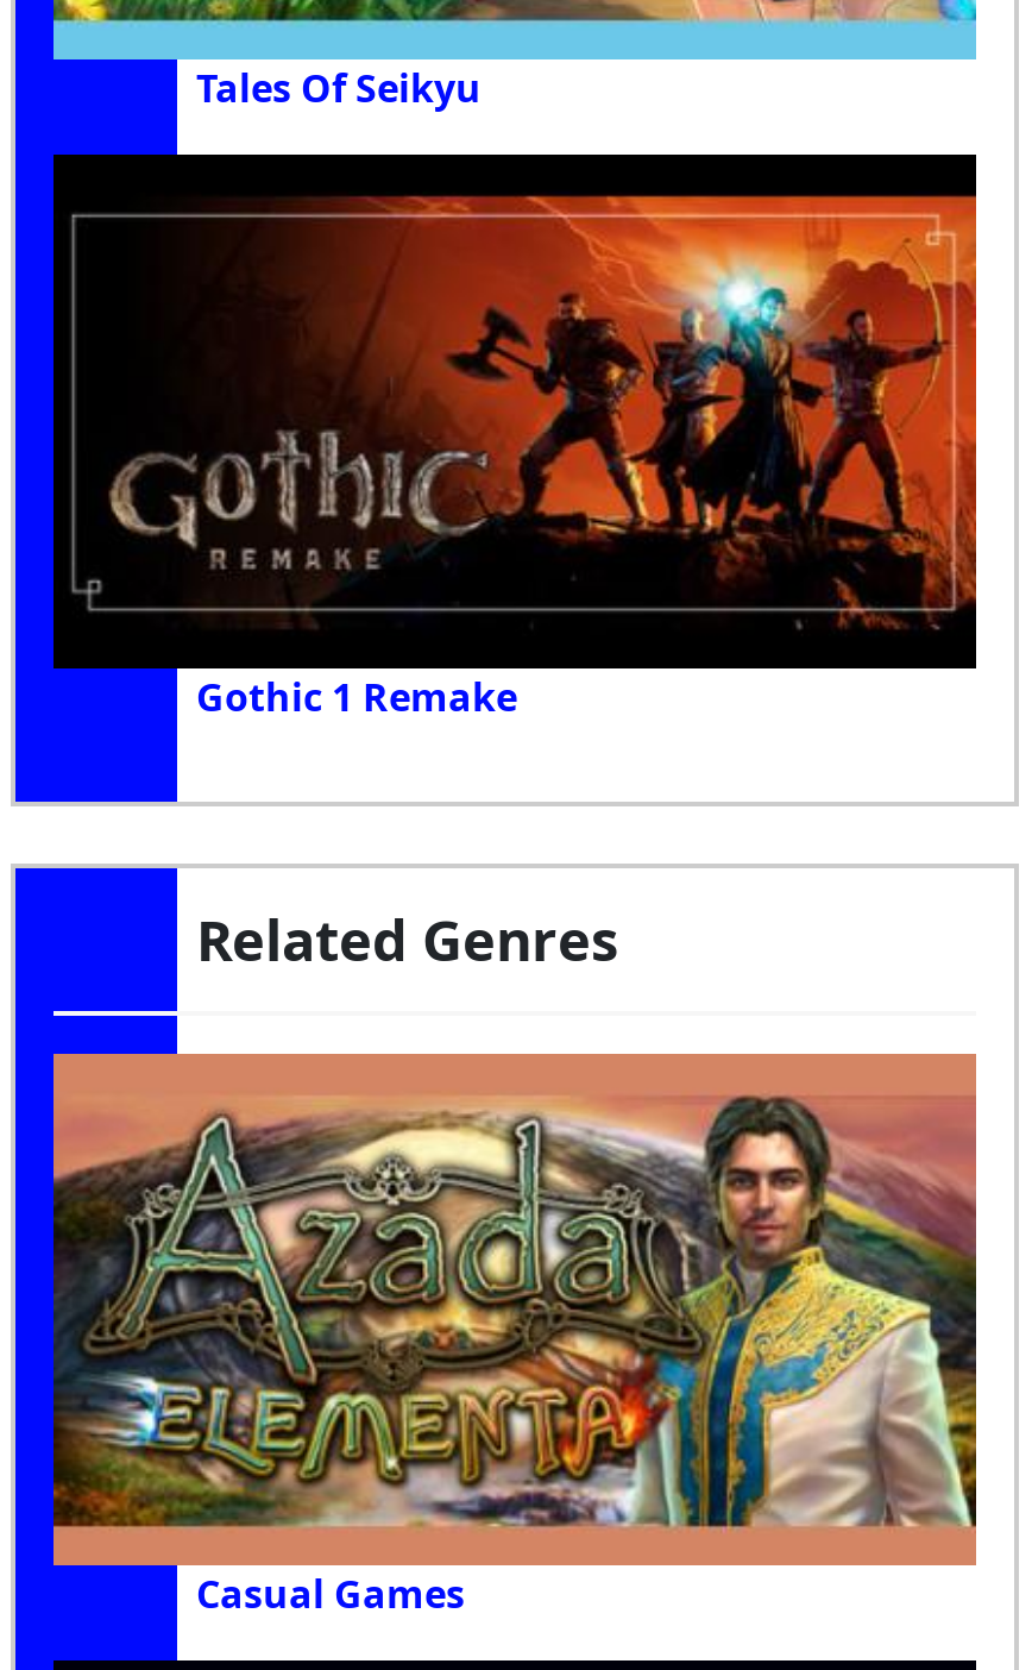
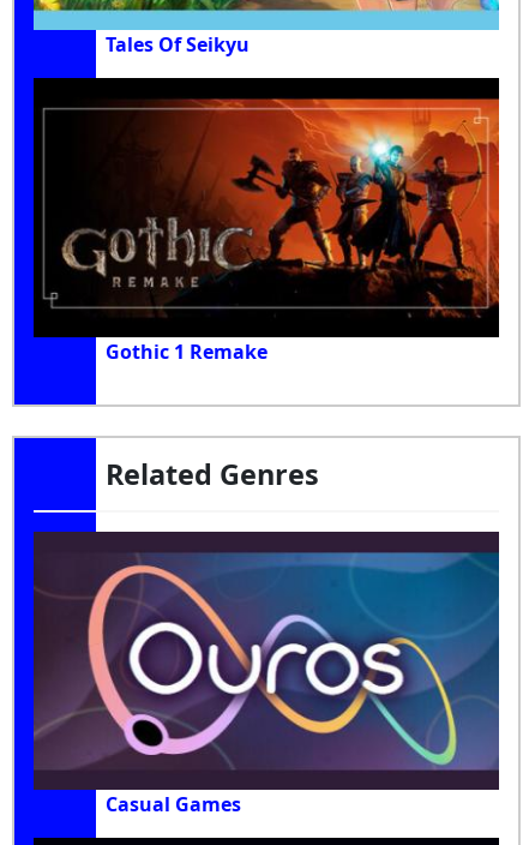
- [image]
+ [image]
